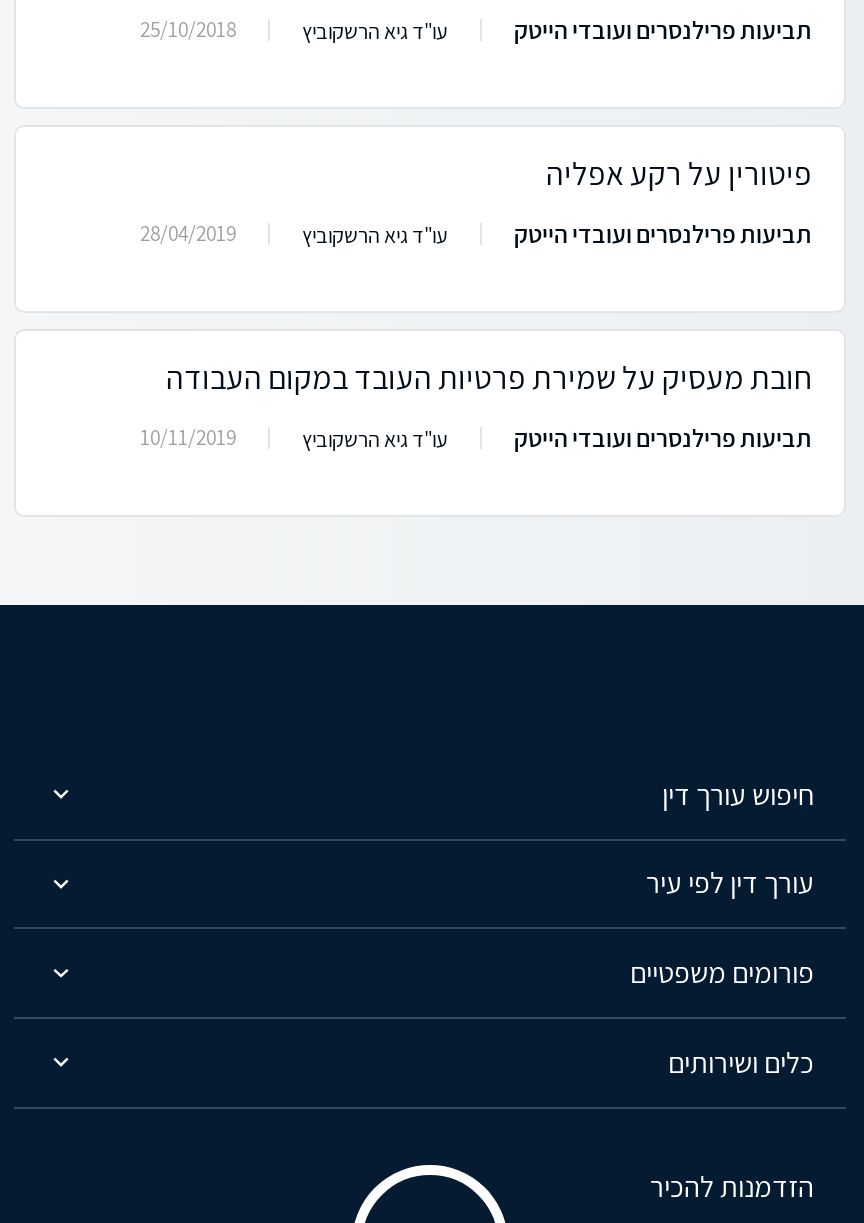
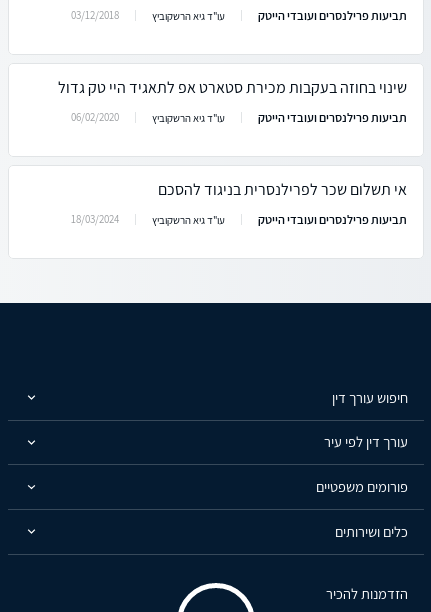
- 25/10/2018
+ 03/12/2018

- פיטורין על רקע אפליה
+ שינוי בחוזה בעקבות מכירת סטארט אפ לתאגיד היי טק גדול

- 28/04/2019
+ 06/02/2020

- חובת מעסיק על שמירת פרטיות העובד במקום העבודה
+ אי תשלום שכר לפרילנסרית בניגוד להסכם

- 10/11/2019
+ 18/03/2024
